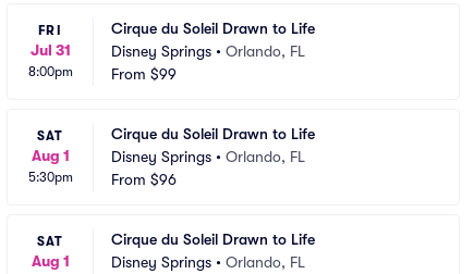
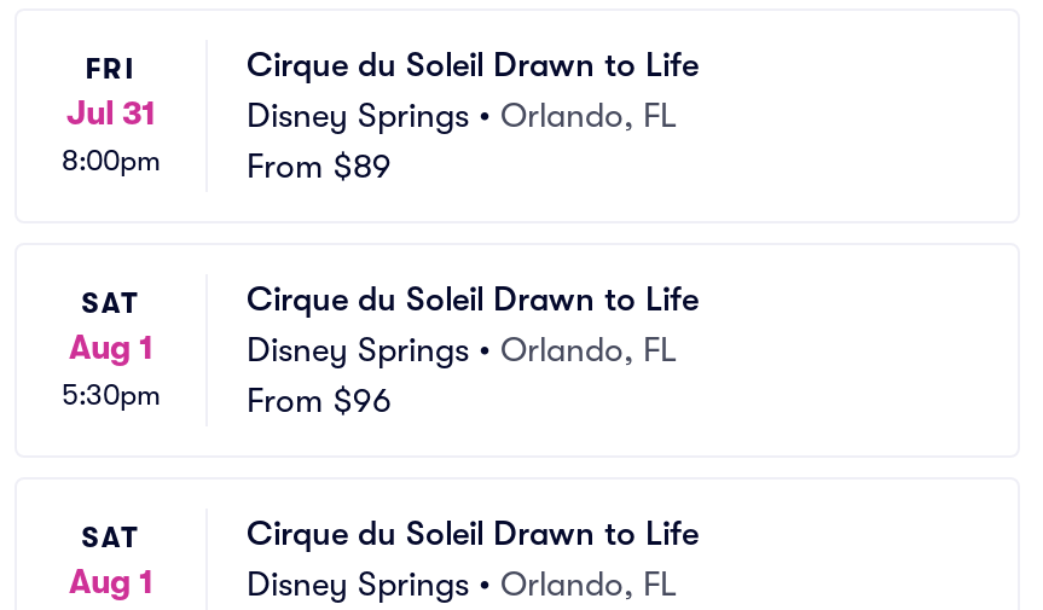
- From $99
+ From $89
